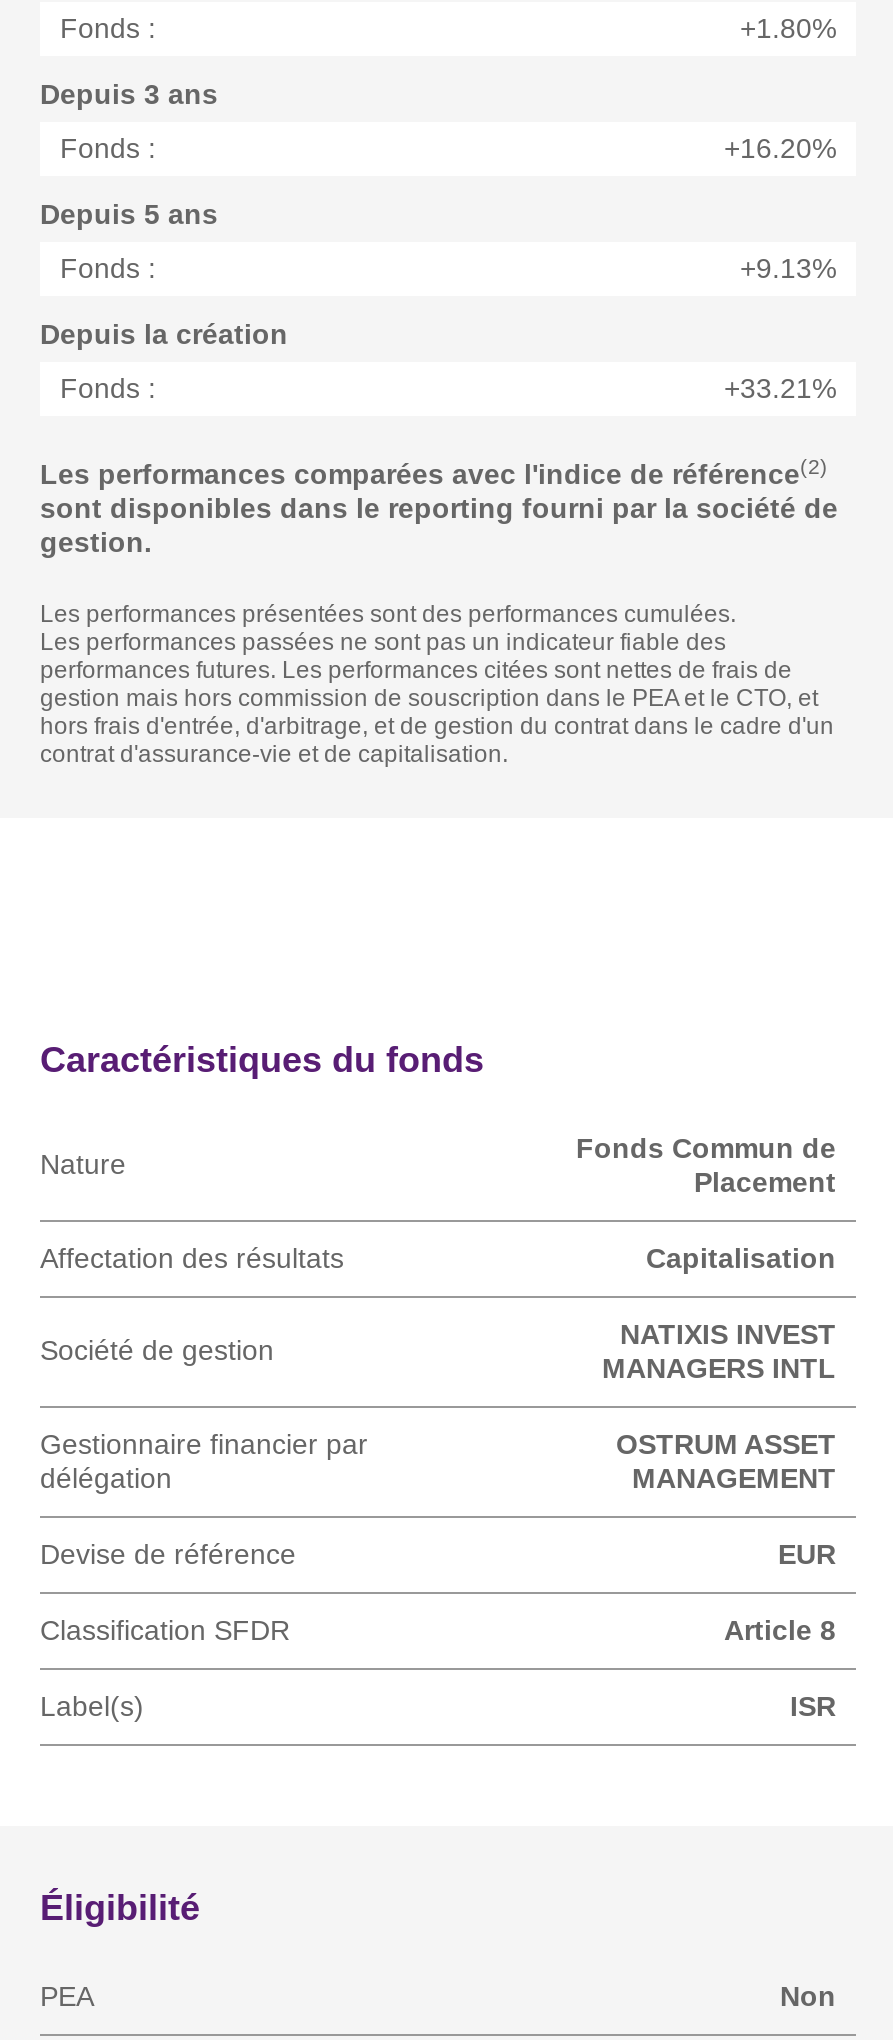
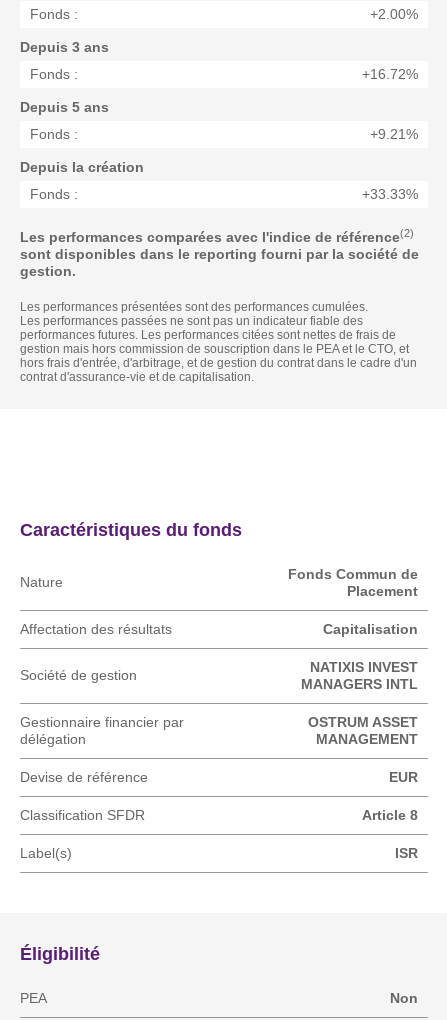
- +1.80%
+ +2.00%

- +16.20%
+ +16.72%

- +9.13%
+ +9.21%

- +33.21%
+ +33.33%
